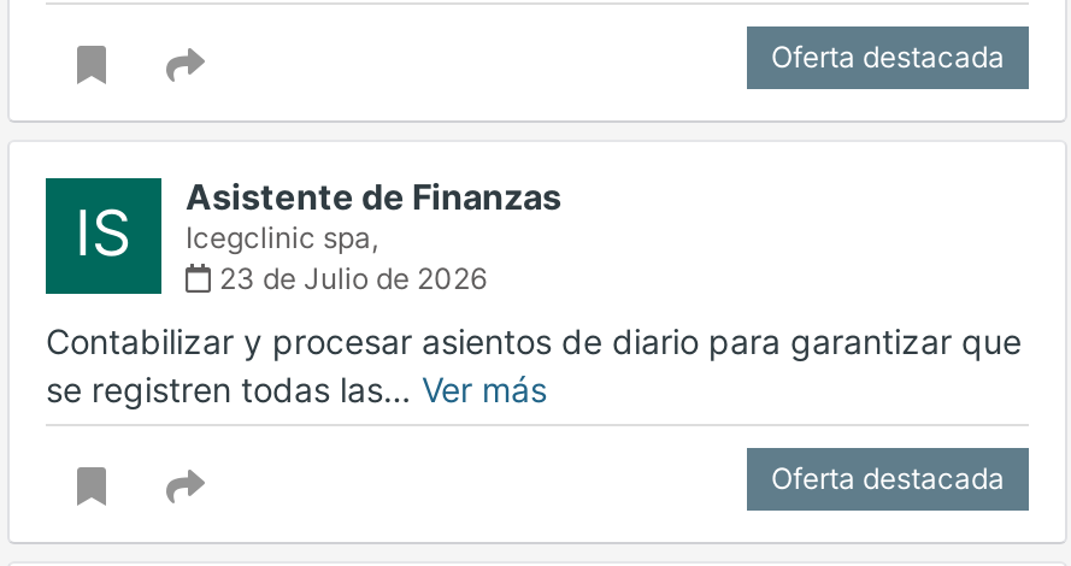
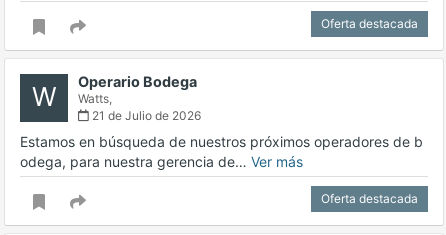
- IS
- Asistente de Finanzas
- Icegclinic spa,
- 23 de Julio de 2026
+ W
+ Operario Bodega
+ Watts,
+ 21 de Julio de 2026

- Contabilizar y procesar asientos de diario para garantizar que
- se registren todas las… Ver más
+ Estamos en búsqueda de nuestros próximos operadores de b
+ odega, para nuestra gerencia de… Ver más
